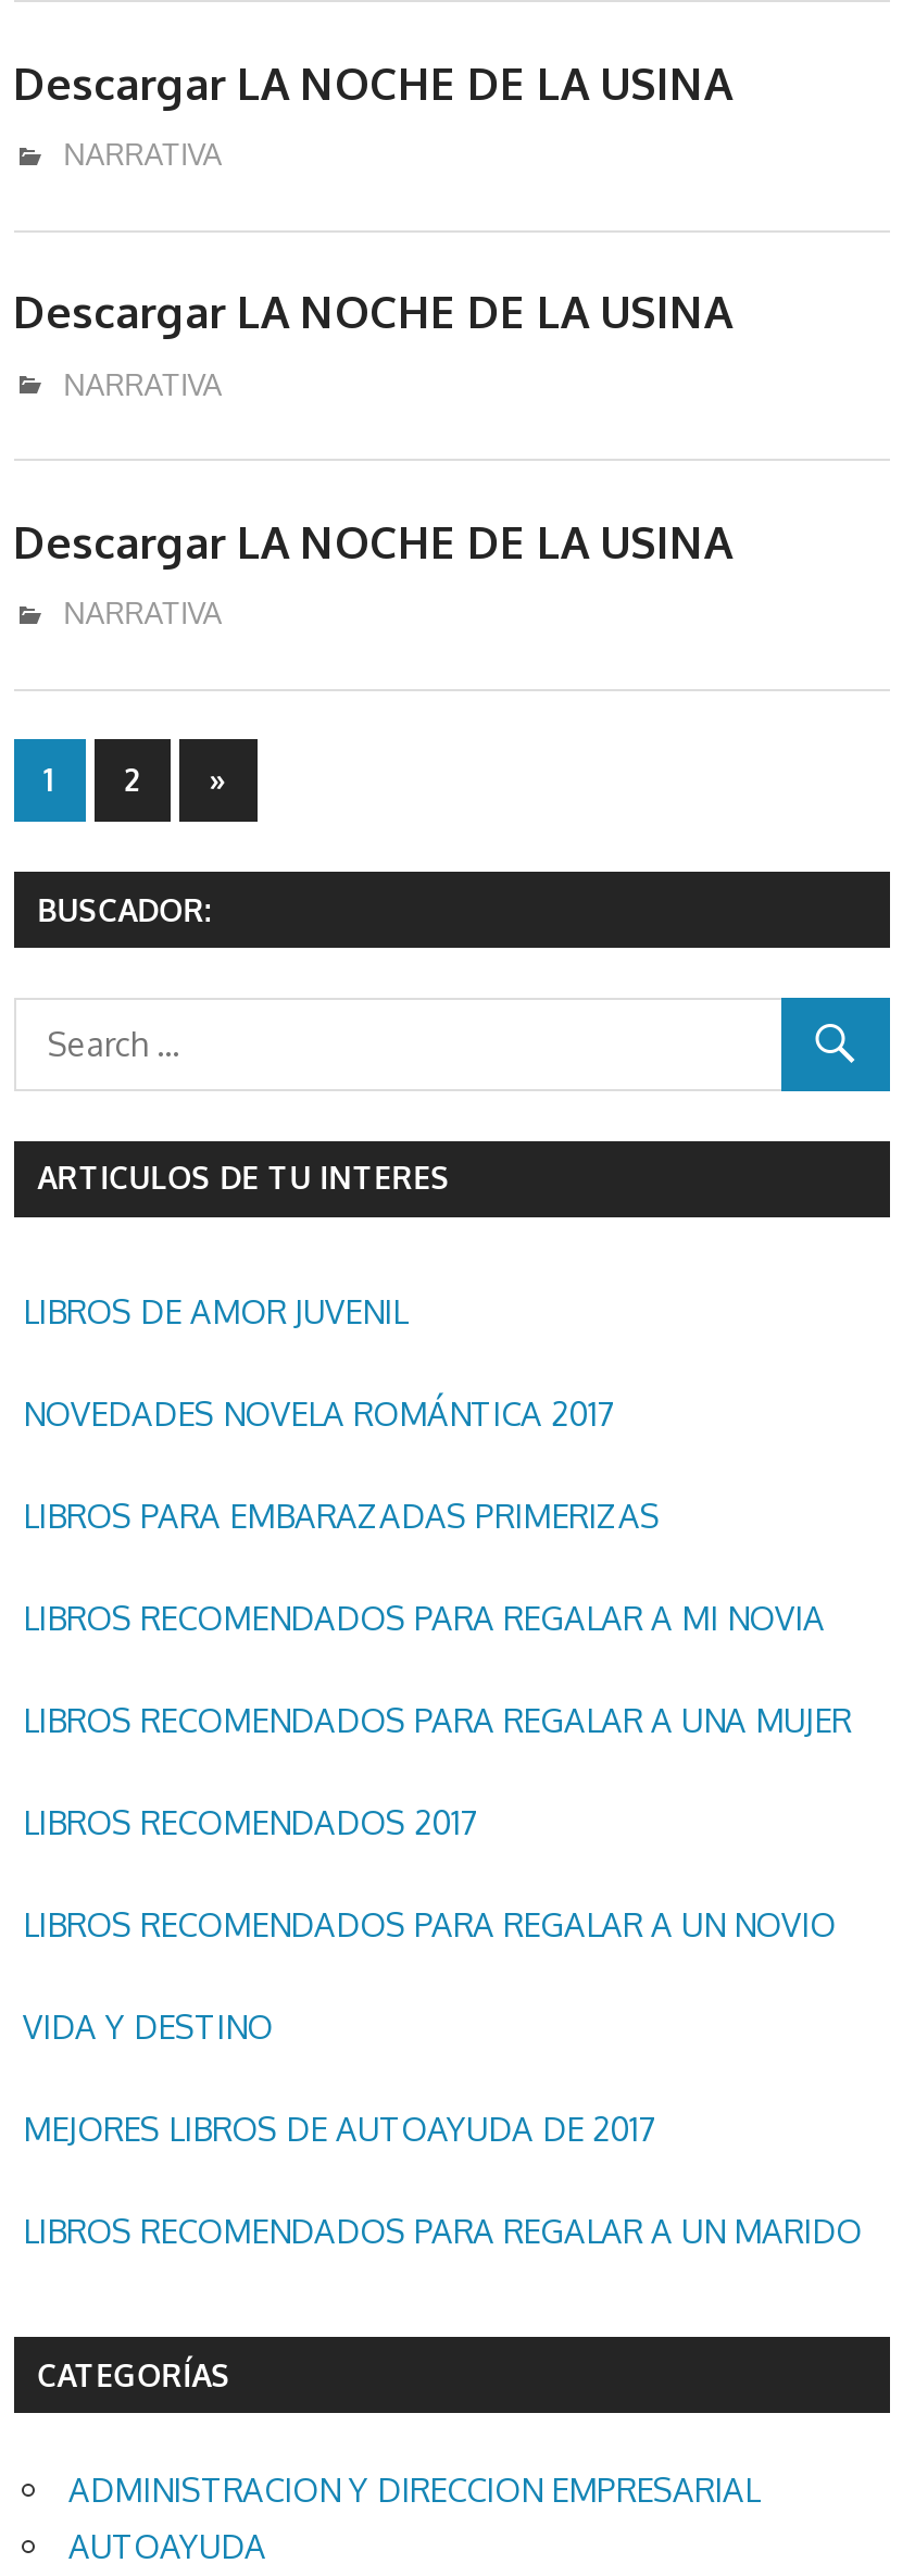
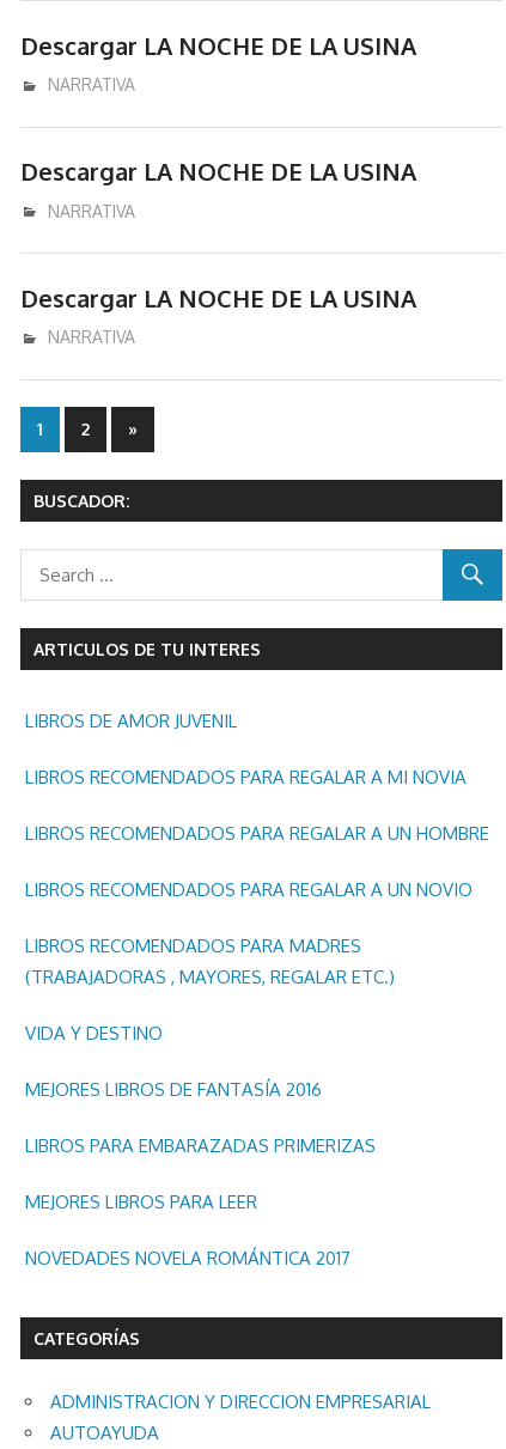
moved down: NOVEDADES NOVELA ROMÁNTICA 2017

moved down: LIBROS PARA EMBARAZADAS PRIMERIZAS

moved up: LIBROS RECOMENDADOS PARA REGALAR A MI NOVIA

- LIBROS RECOMENDADOS PARA REGALAR A UNA MUJER
- LIBROS RECOMENDADOS 2017
+ LIBROS RECOMENDADOS PARA REGALAR A UN HOMBRE

moved up: LIBROS RECOMENDADOS PARA REGALAR A UN NOVIO

+ LIBROS RECOMENDADOS PARA MADRES
+ (TRABAJADORAS , MAYORES, REGALAR ETC.)

moved up: VIDA Y DESTINO

- MEJORES LIBROS DE AUTOAYUDA DE 2017
- LIBROS RECOMENDADOS PARA REGALAR A UN MARIDO
+ MEJORES LIBROS DE FANTASÍA 2016
+ MEJORES LIBROS PARA LEER
